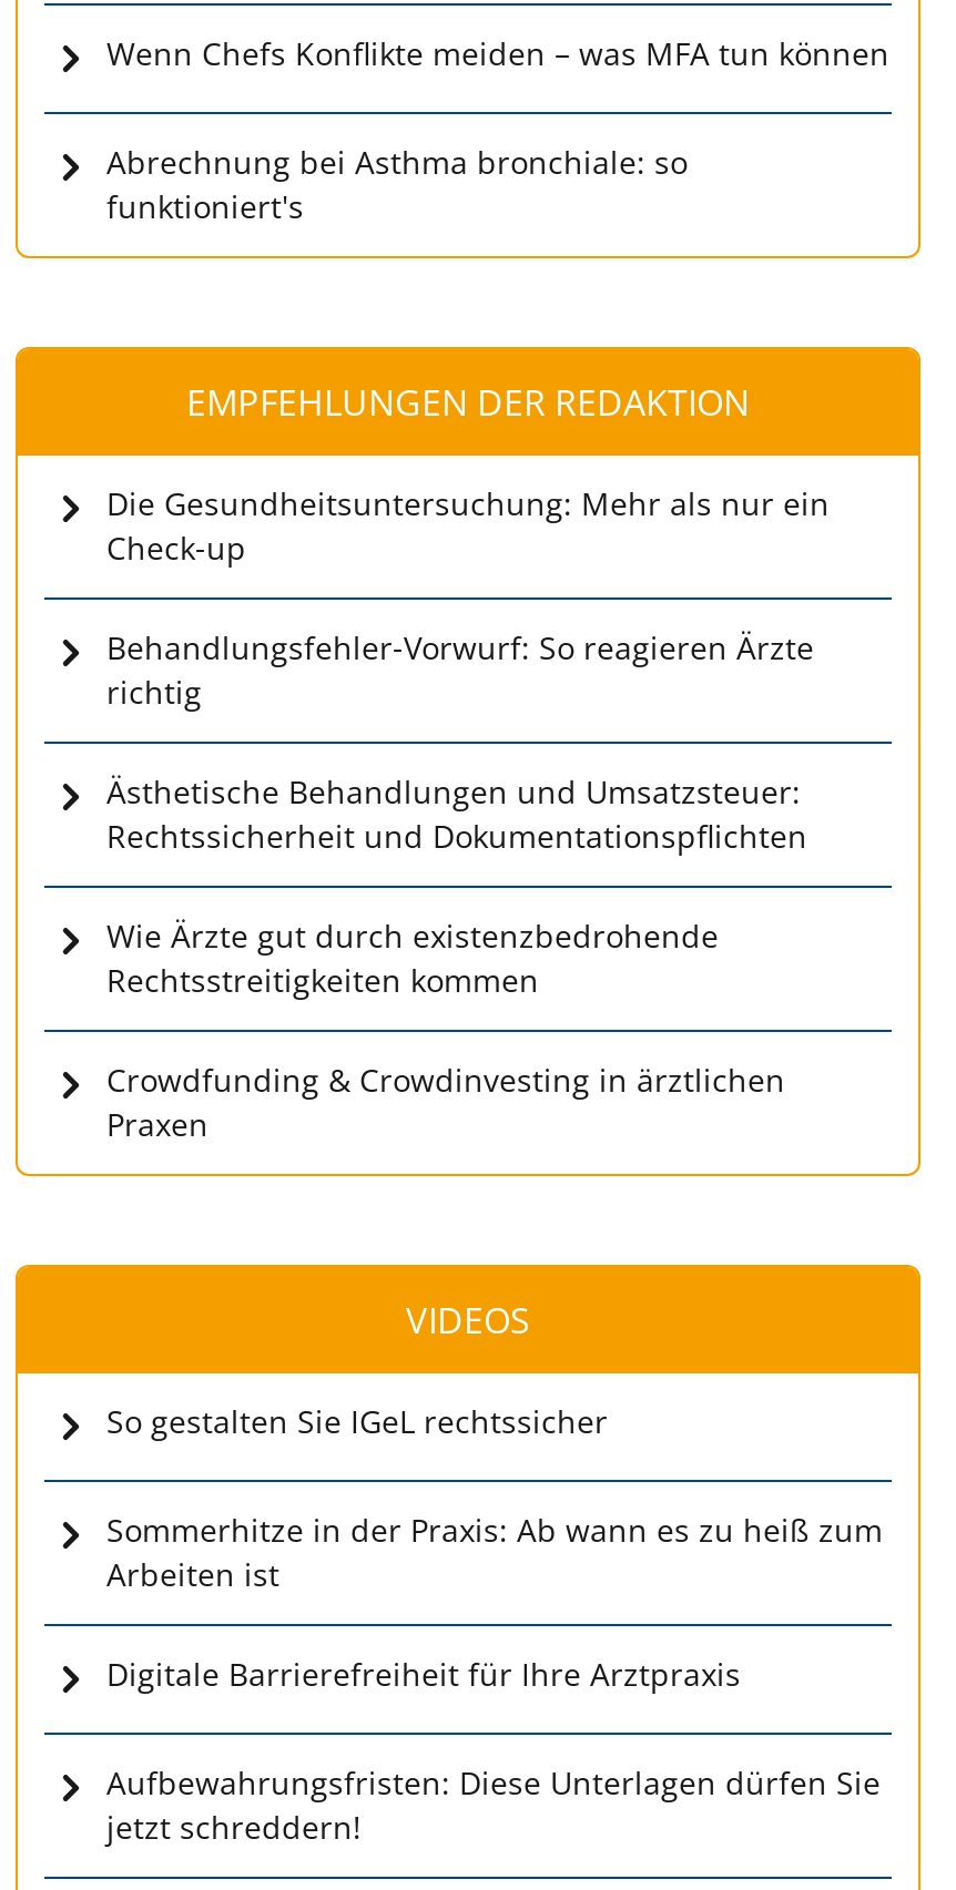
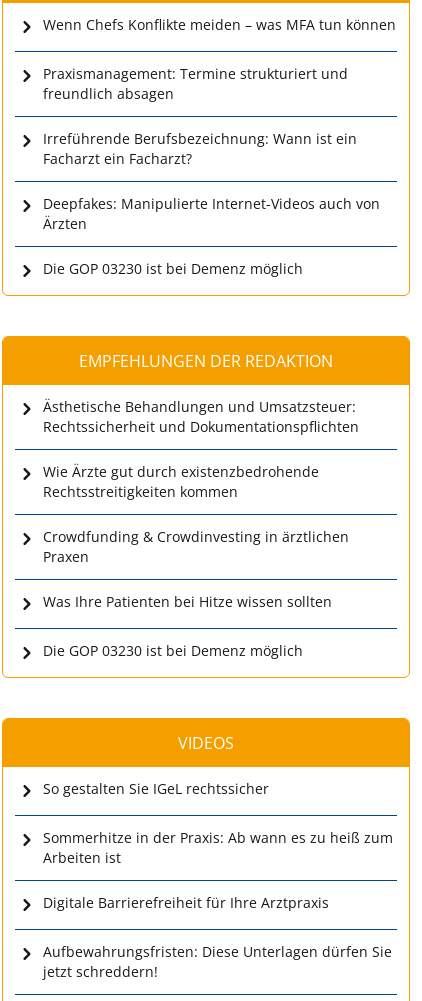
- Abrechnung bei Asthma bronchiale: so
- funktioniert's
+ Praxismanagement: Termine strukturiert und
+ freundlich absagen
+ Irreführende Berufsbezeichnung: Wann ist ein
+ Facharzt ein Facharzt?
+ Deepfakes: Manipulierte Internet-Videos auch von
+ Ärzten
+ Die GOP 03230 ist bei Demenz möglich

moved down: EMPFEHLUNGEN DER REDAKTION

- Die Gesundheitsuntersuchung: Mehr als nur ein
- Check-up
- Behandlungsfehler-Vorwurf: So reagieren Ärzte
- richtig

+ Was Ihre Patienten bei Hitze wissen sollten
+ Die GOP 03230 ist bei Demenz möglich
